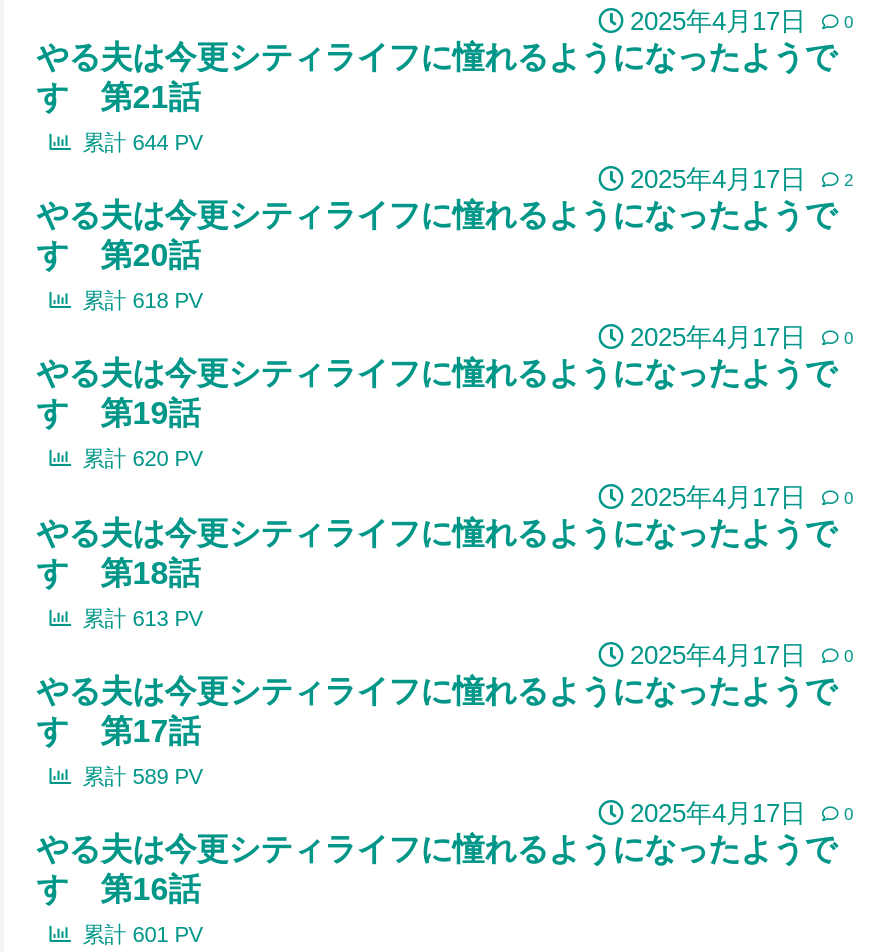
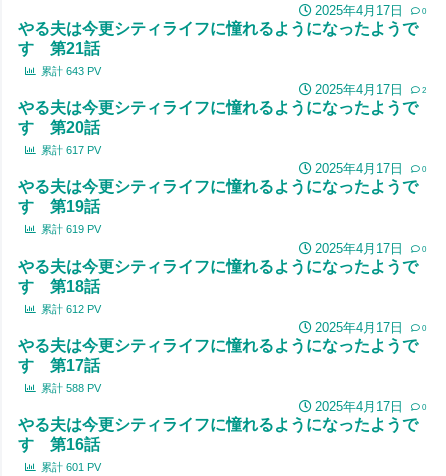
- 累計 644 PV
+ 累計 643 PV

- 累計 618 PV
+ 累計 617 PV

- 累計 620 PV
+ 累計 619 PV

- 累計 613 PV
+ 累計 612 PV

- 累計 589 PV
+ 累計 588 PV
